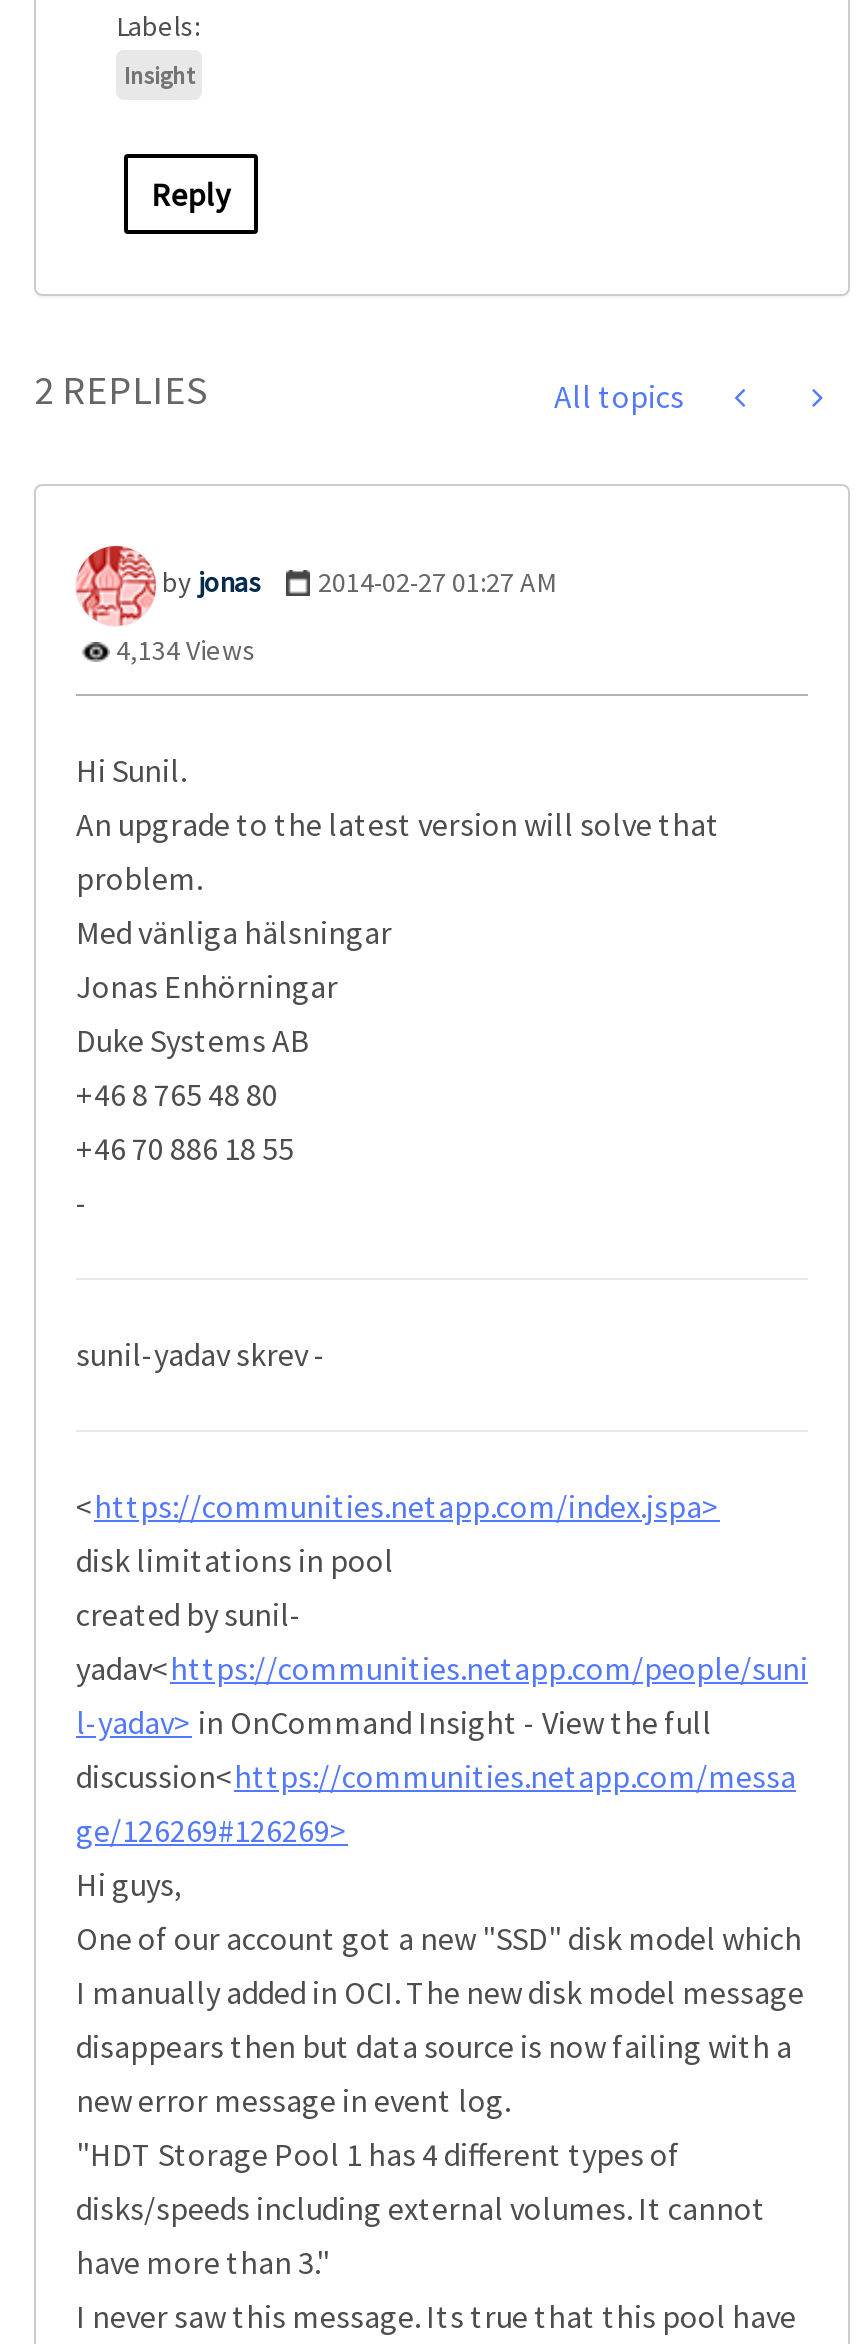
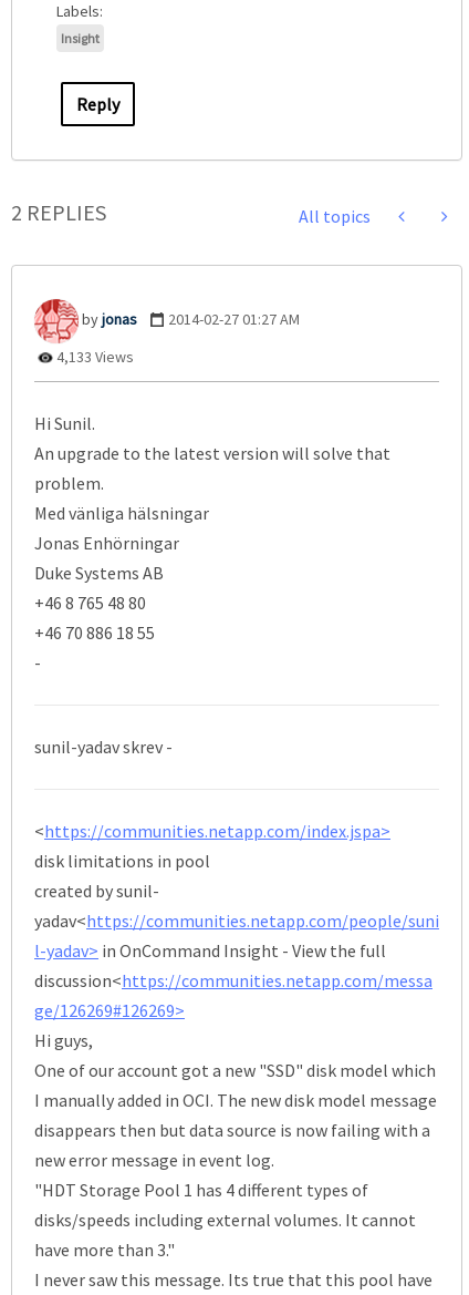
- 4,134 Views
+ 4,133 Views
